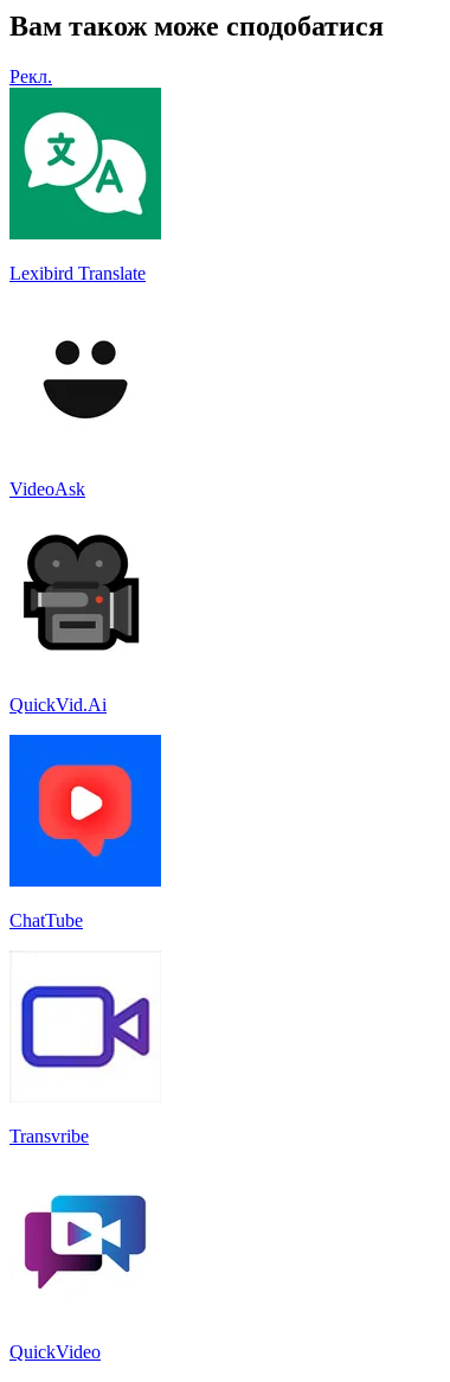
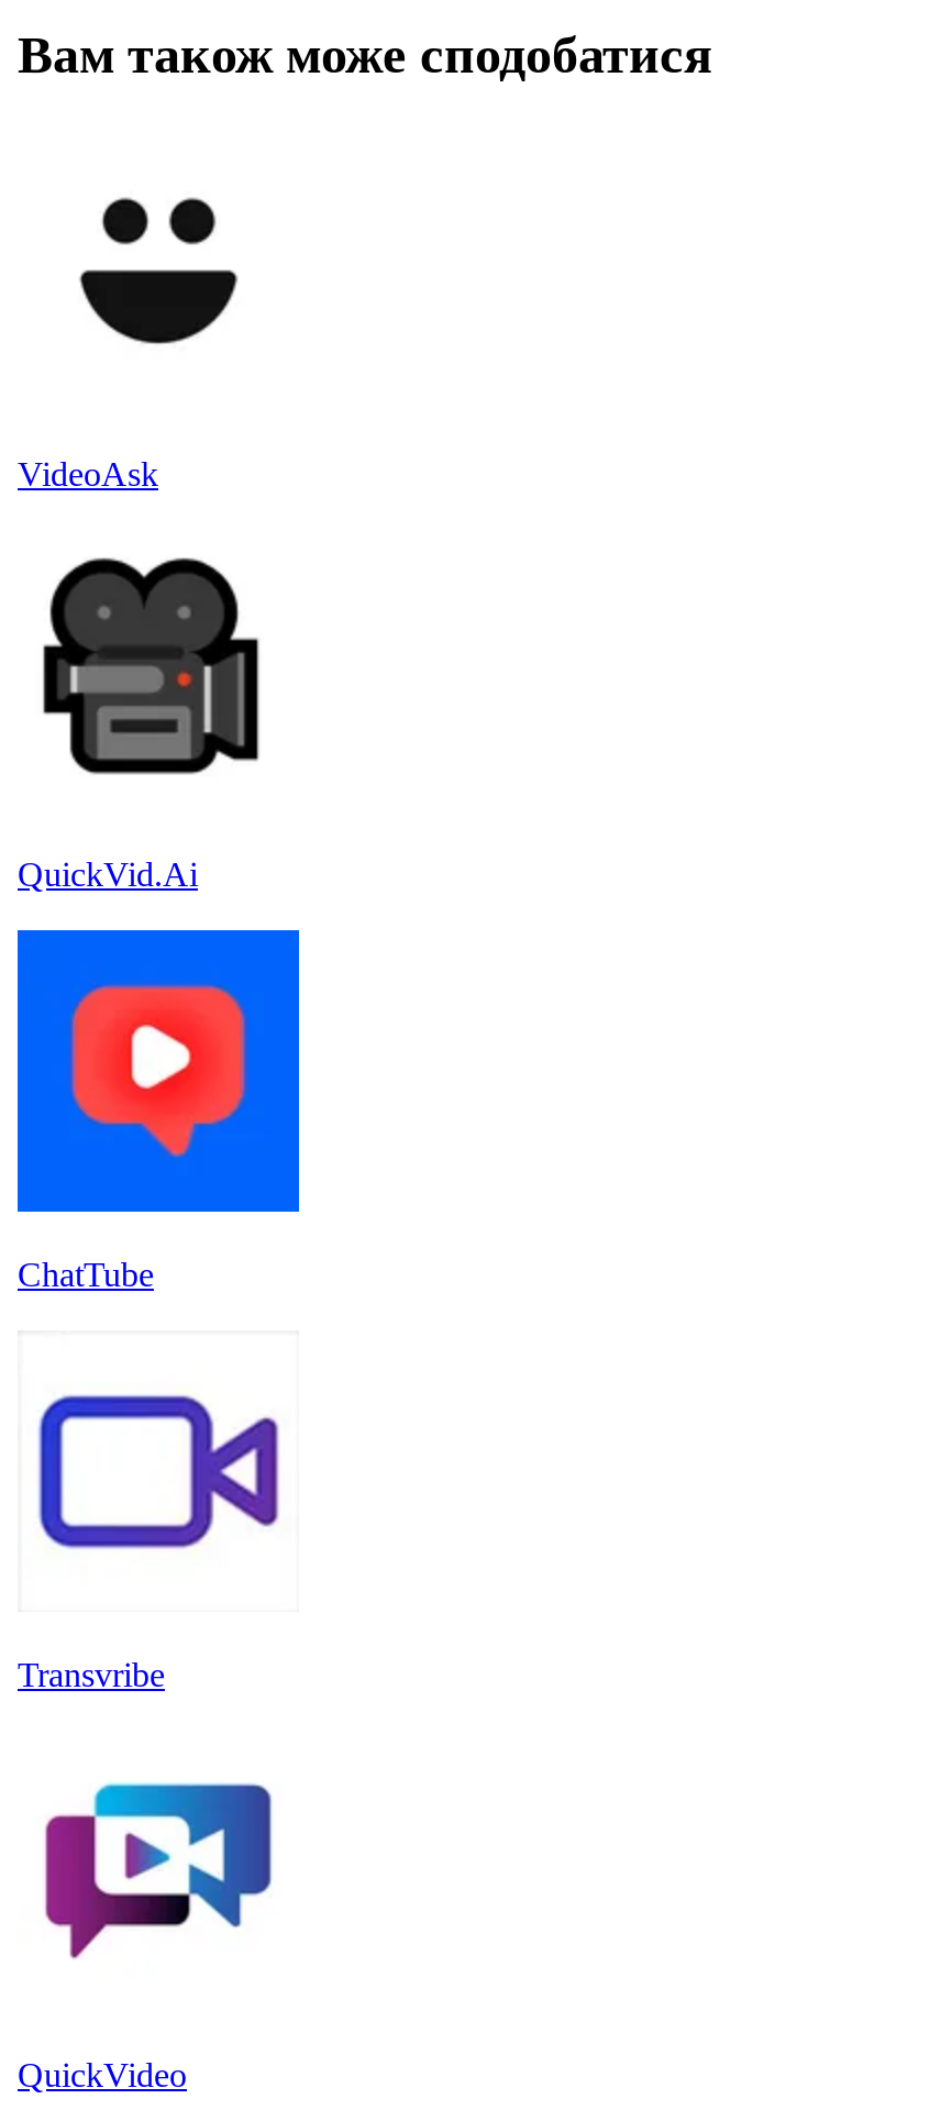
- Рекл.

- [image]
- Lexibird Translate
